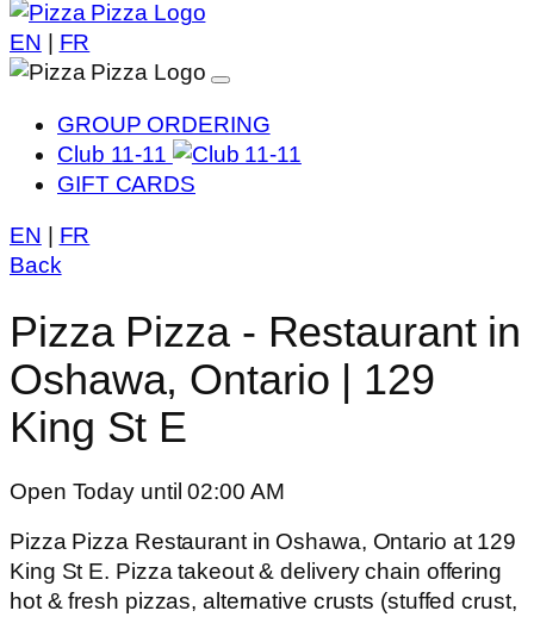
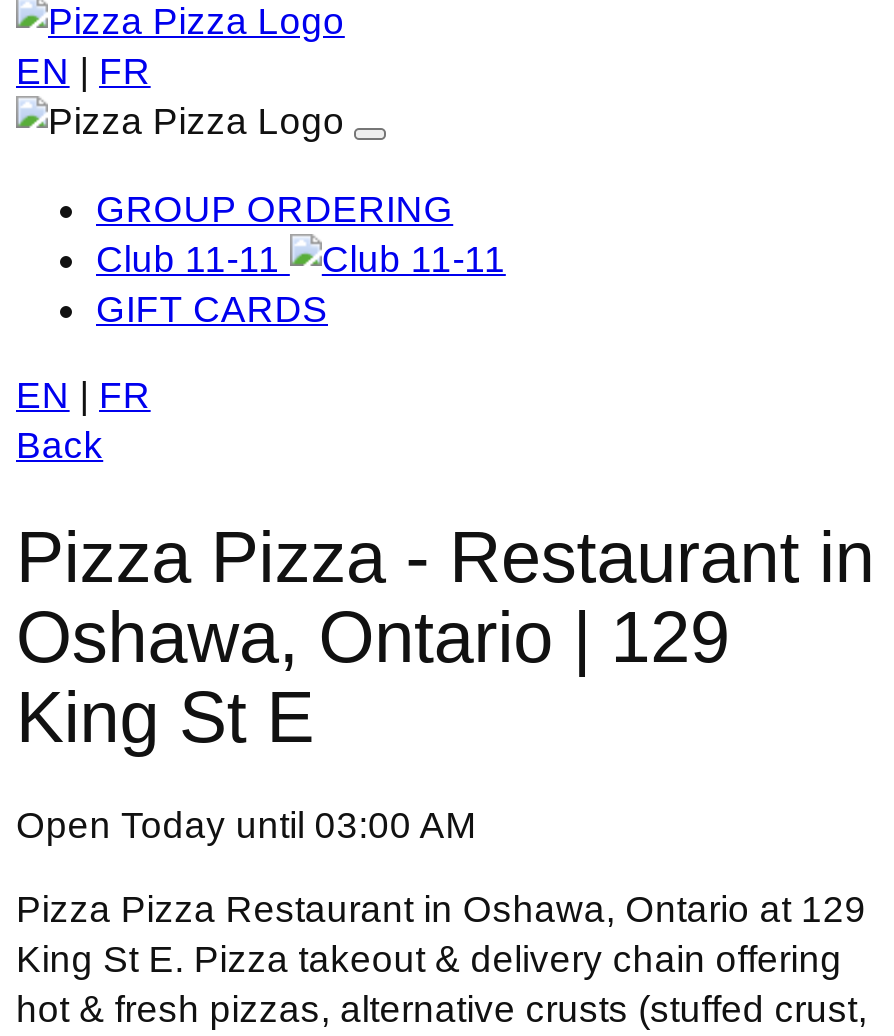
- Open Today until 02:00 AM
+ Open Today until 03:00 AM
